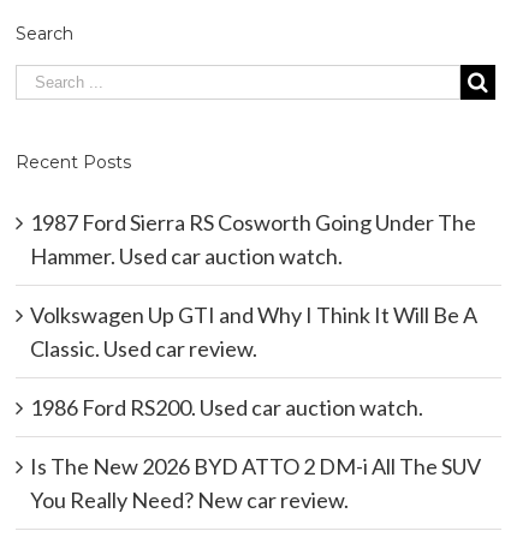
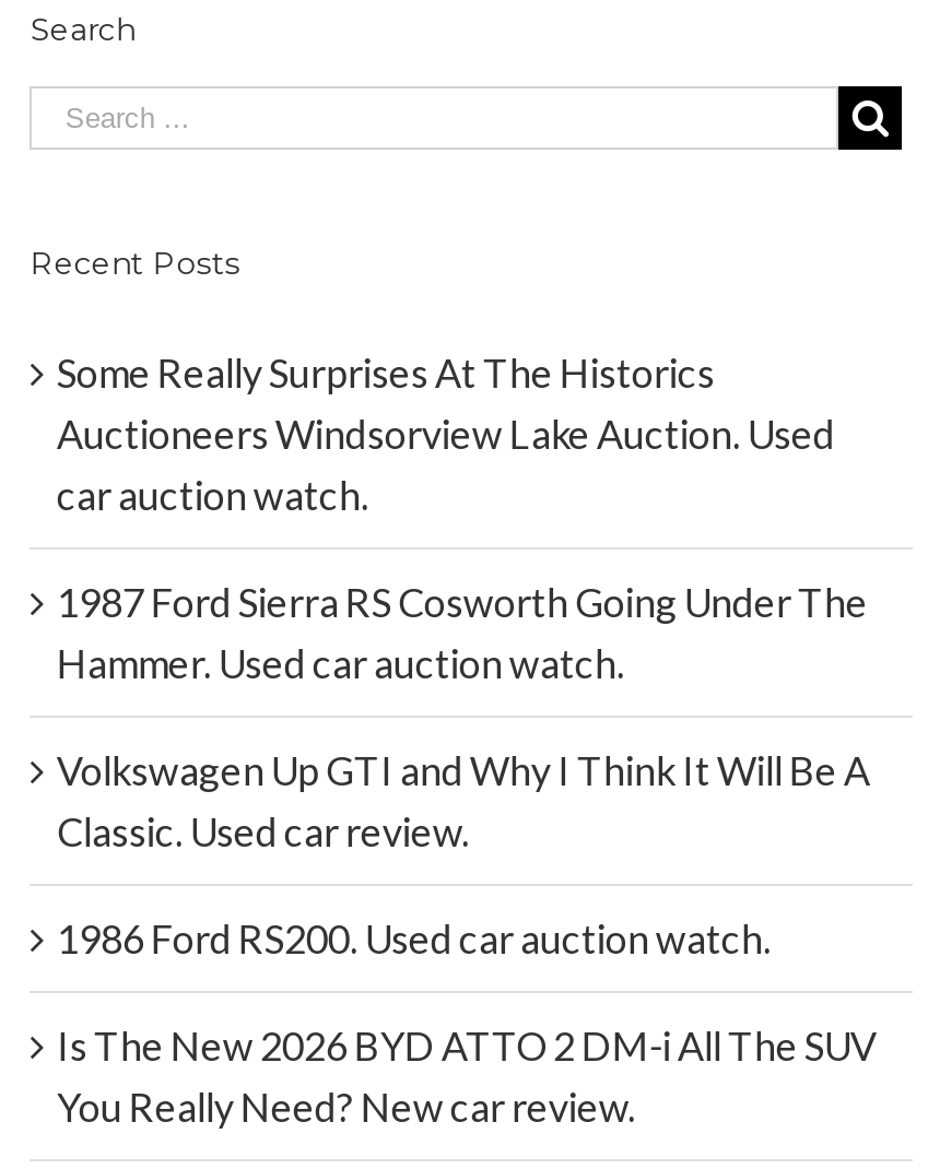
+ Some Really Surprises At The Historics
+ Auctioneers Windsorview Lake Auction. Used
+ car auction watch.
